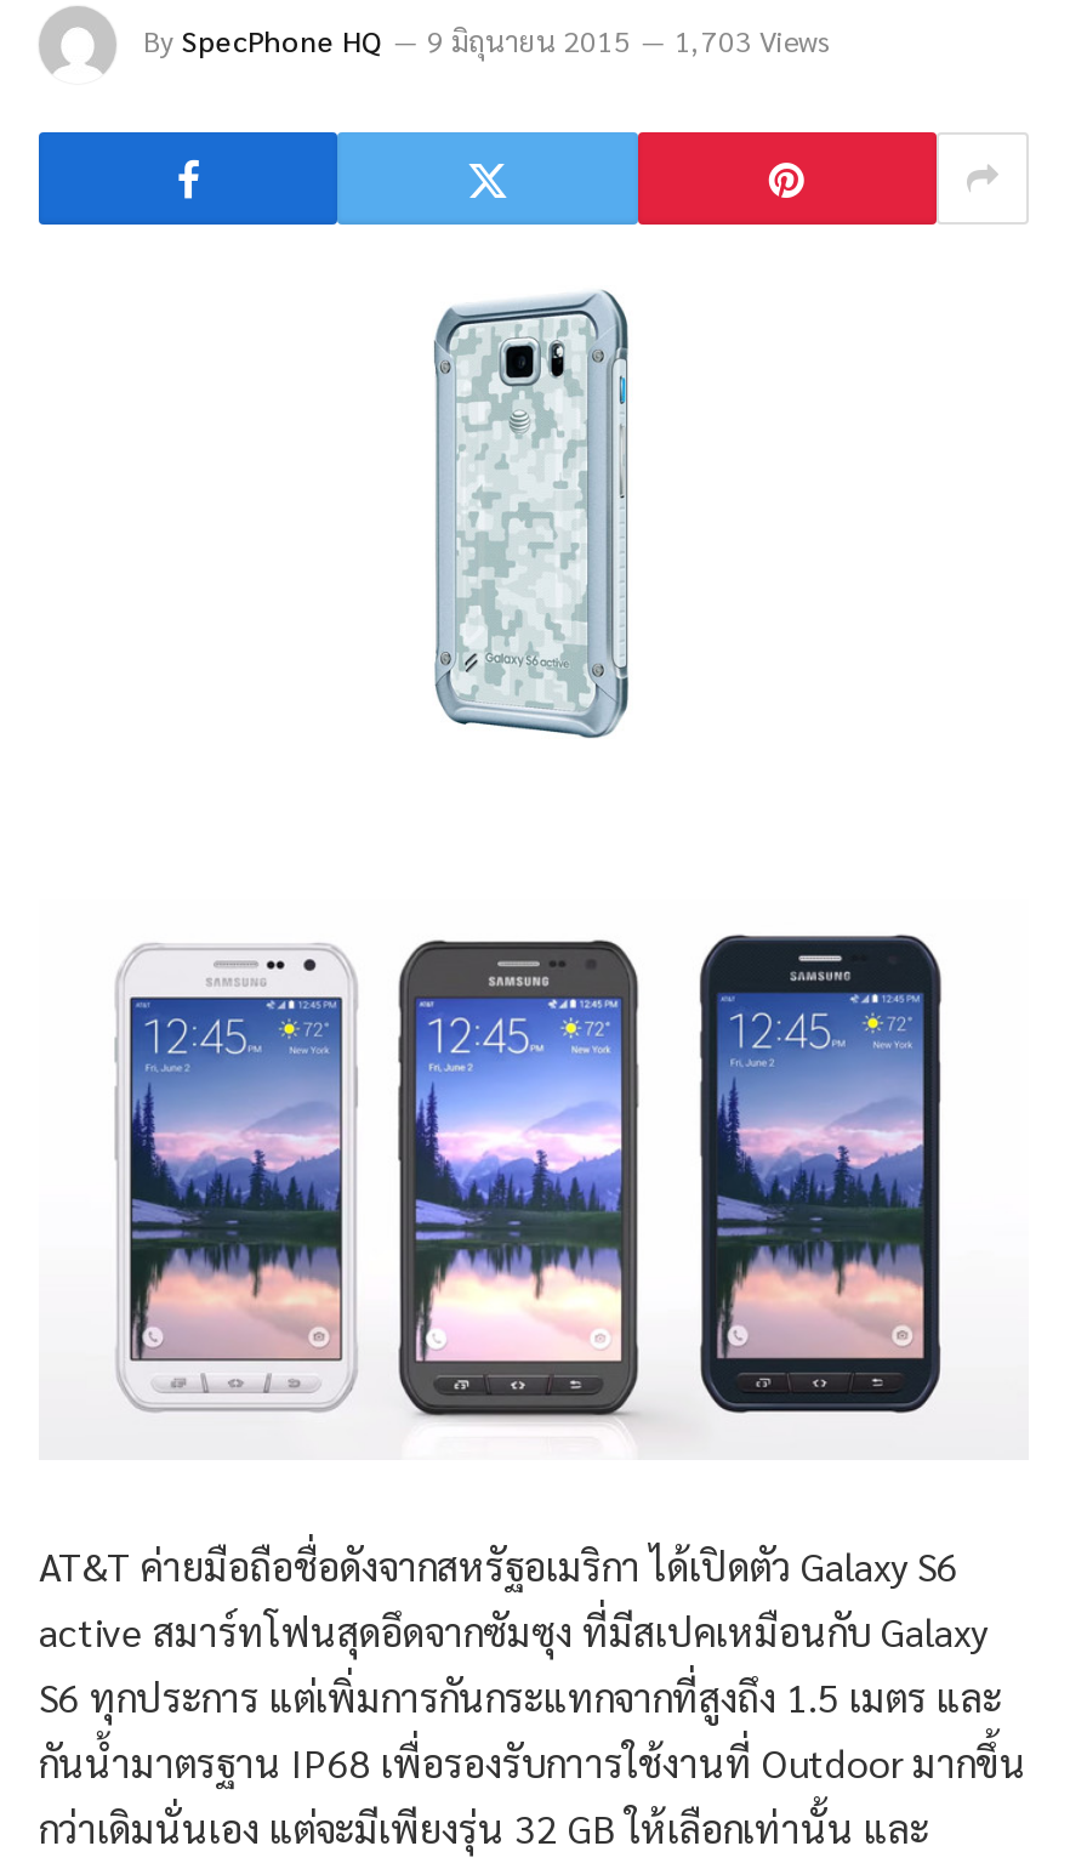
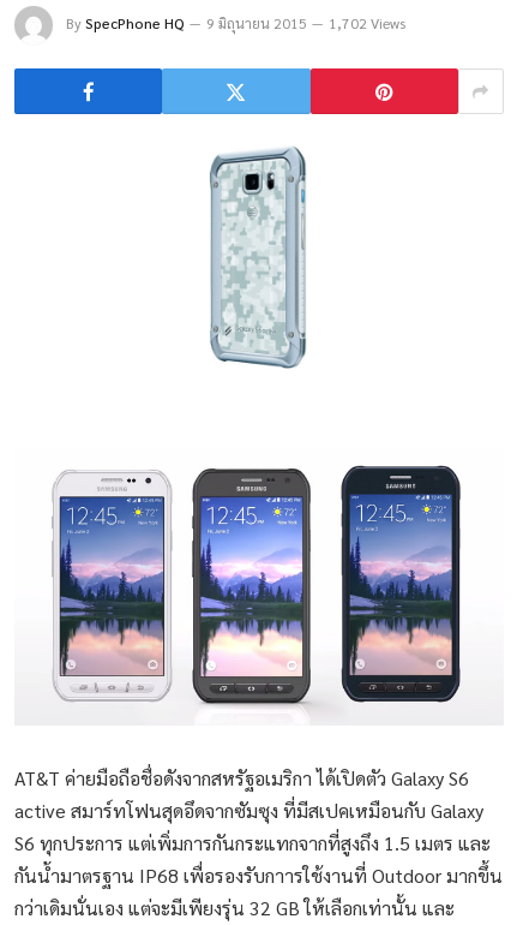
- By SpecPhone HQ 9 มิถุนายน 2015 1,703 Views
+ By SpecPhone HQ 9 มิถุนายน 2015 1,702 Views
